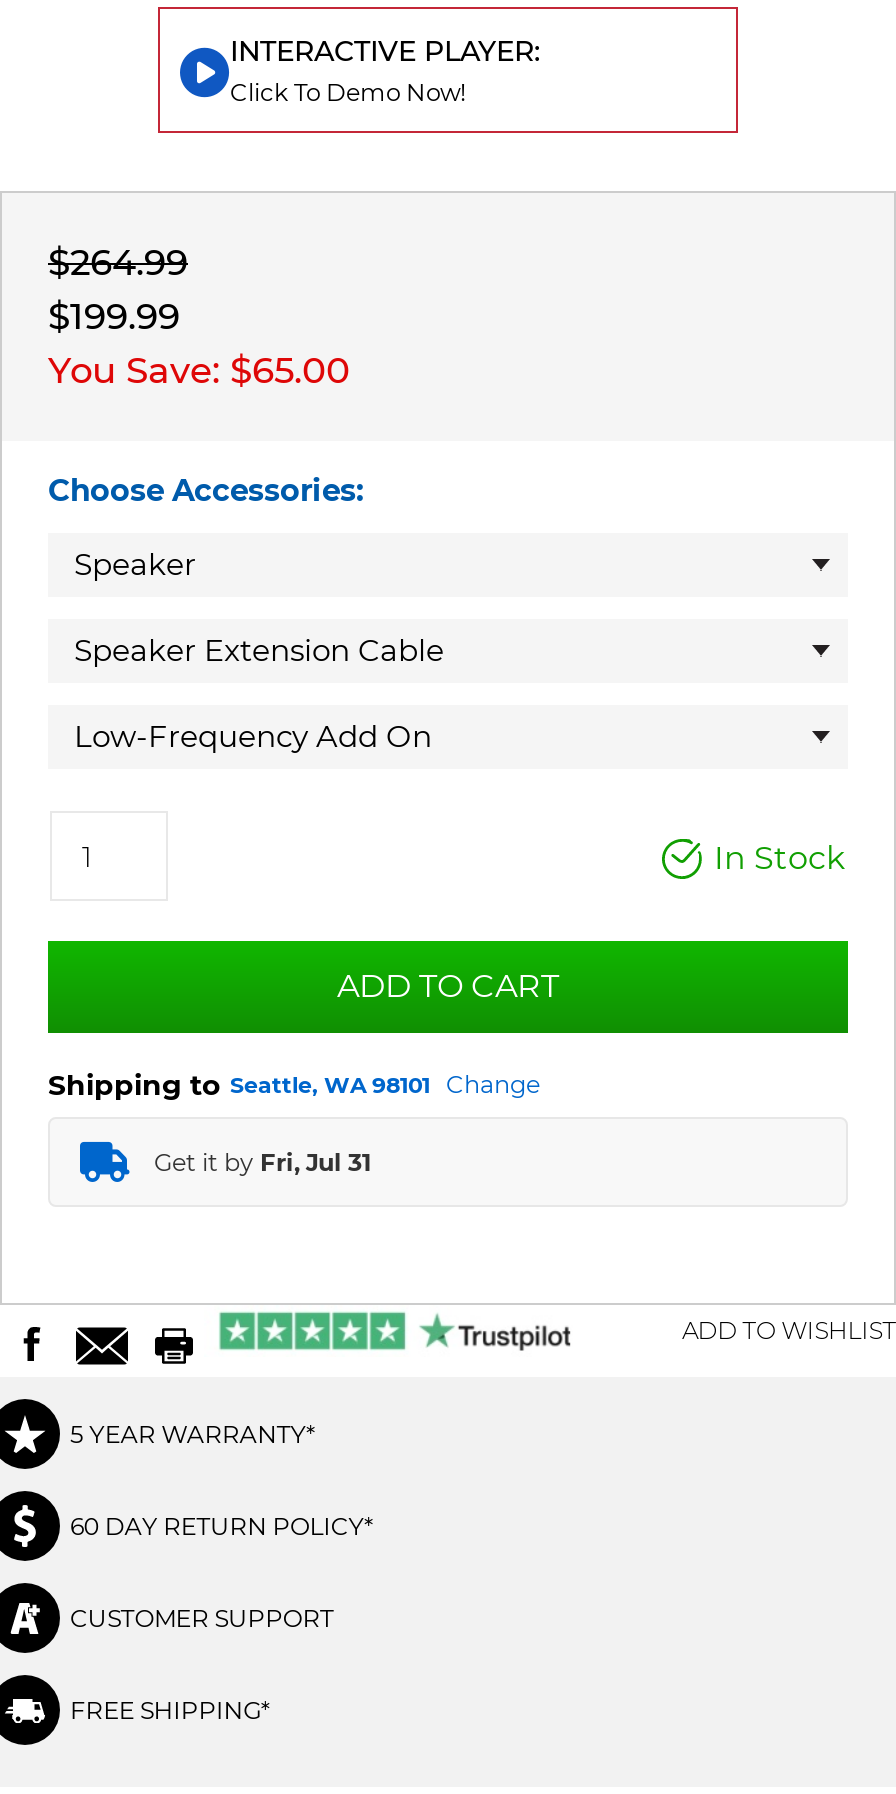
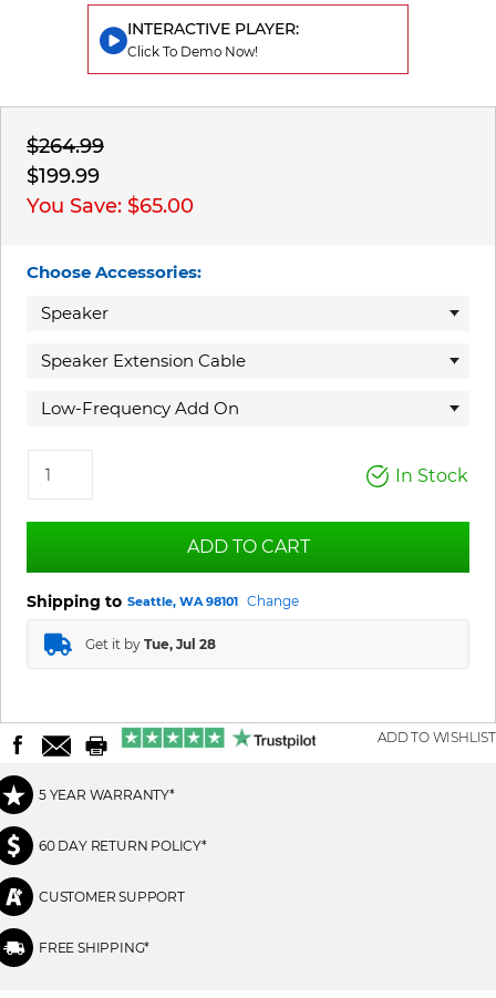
- Get it by Fri, Jul 31
+ Get it by Tue, Jul 28
